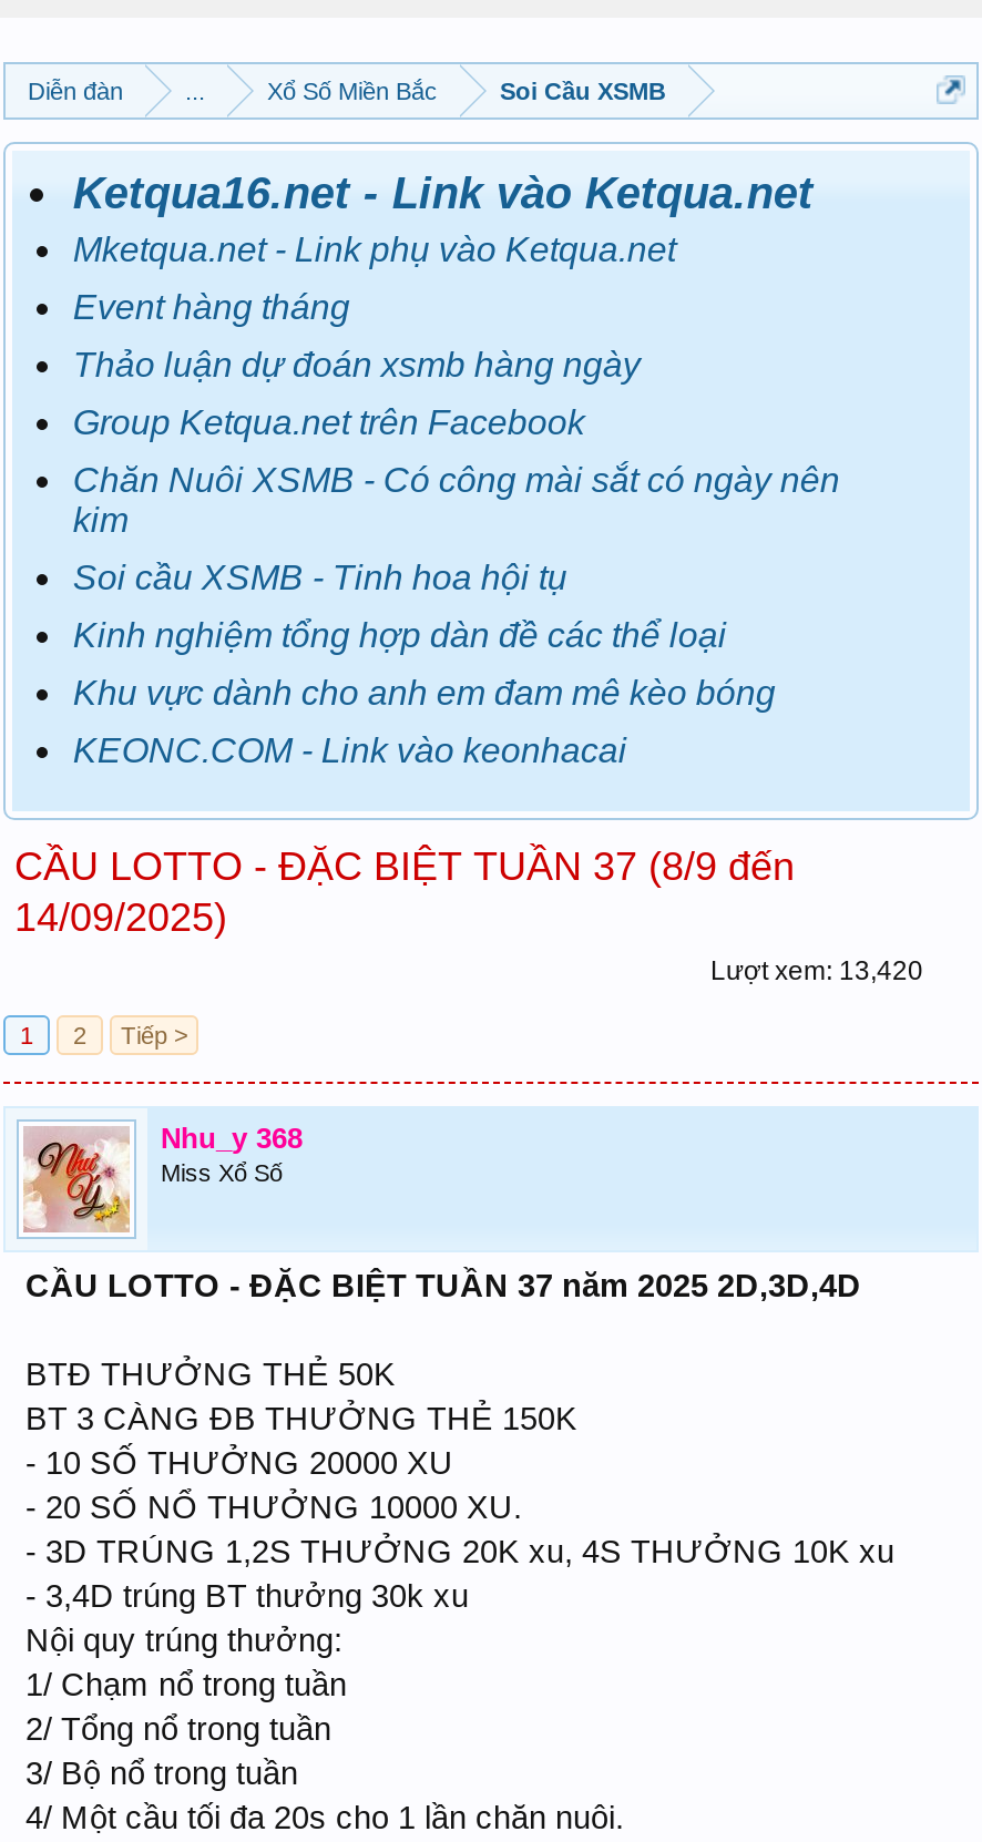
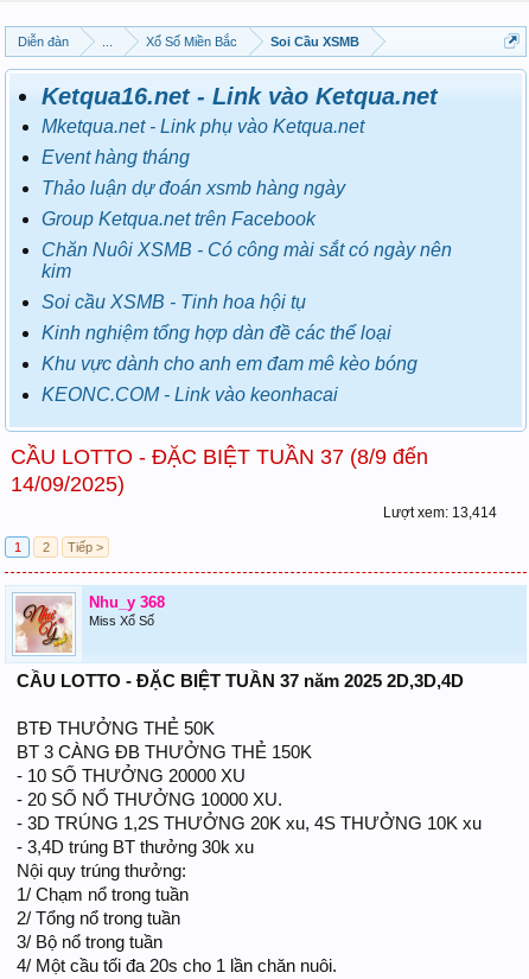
- Lượt xem: 13,420
+ Lượt xem: 13,414
